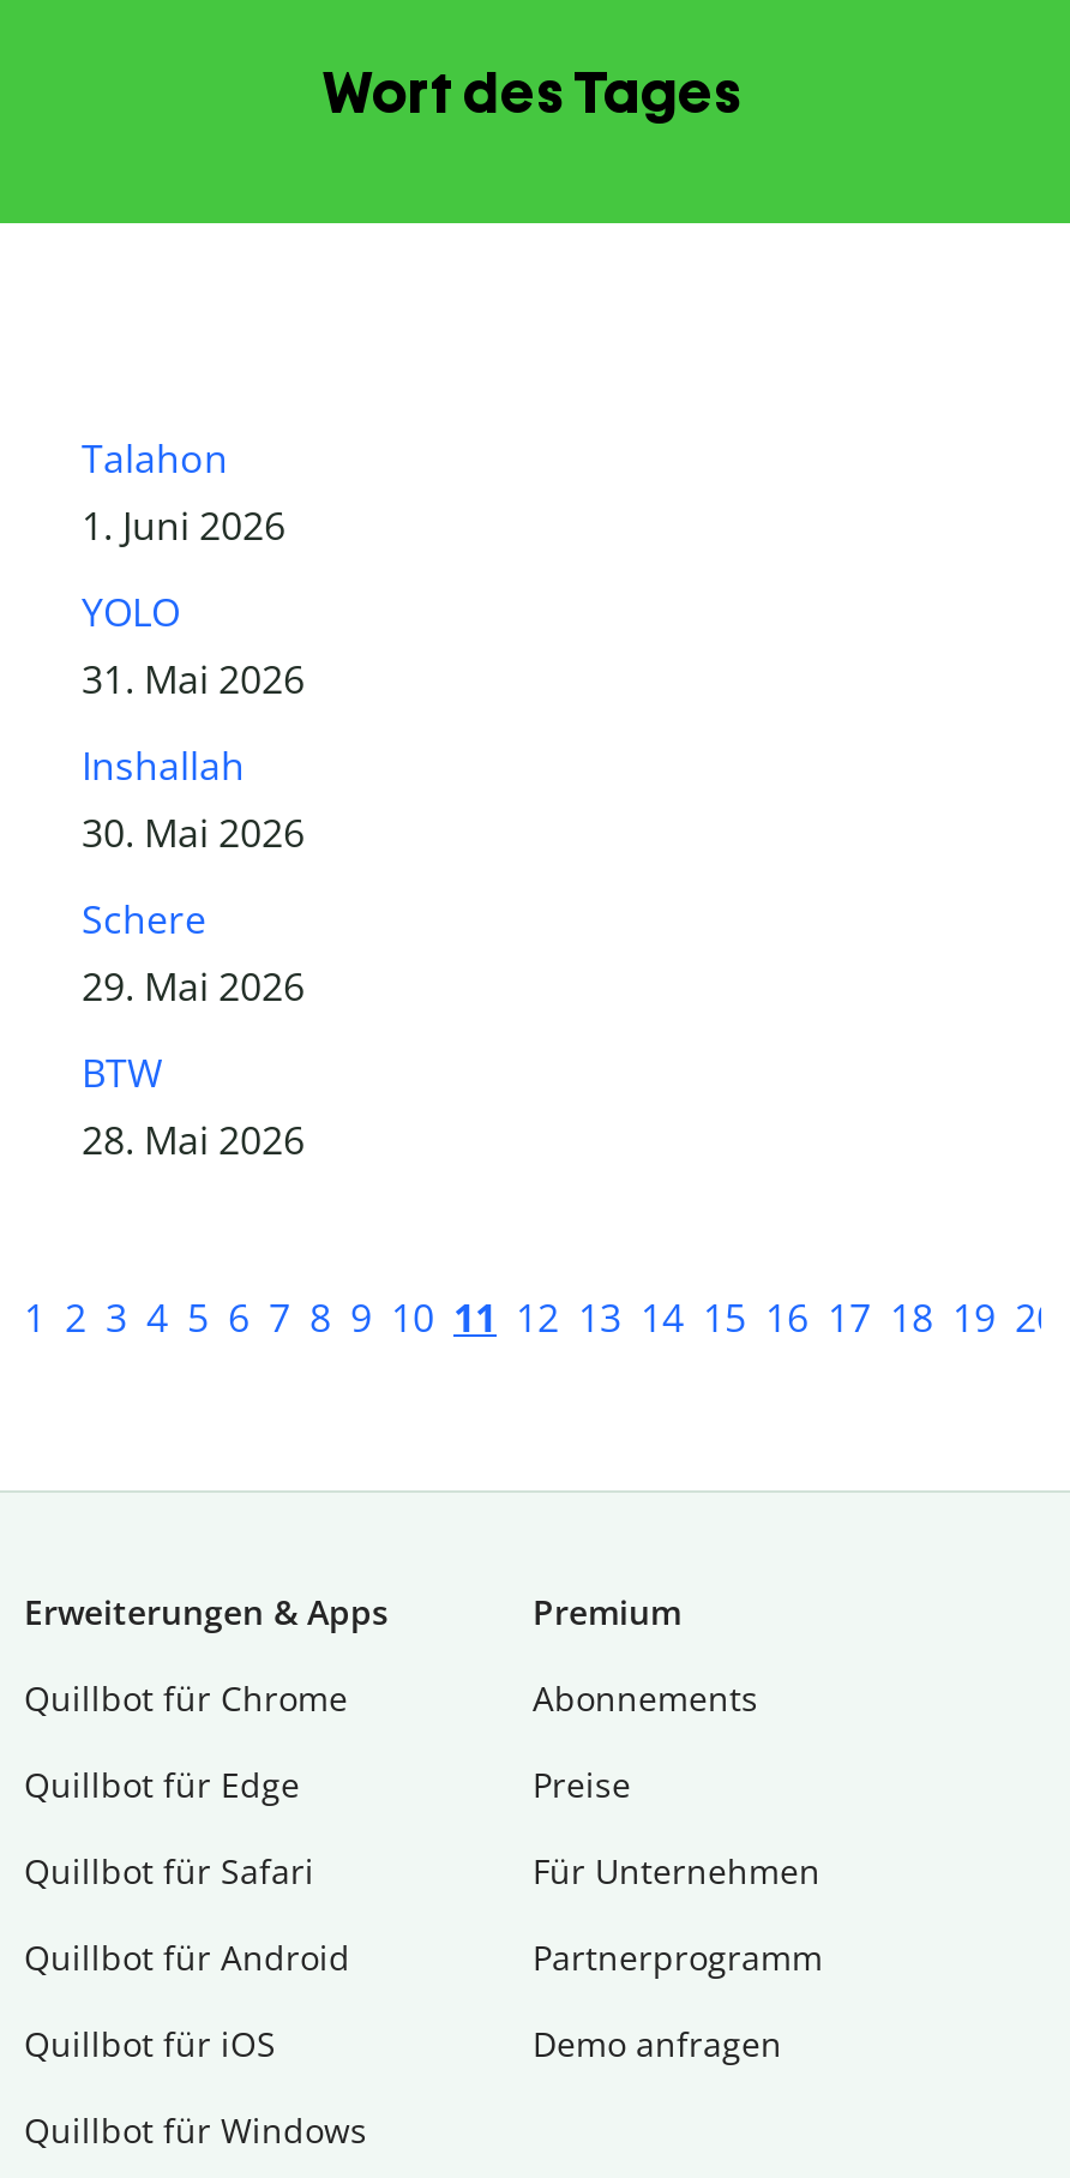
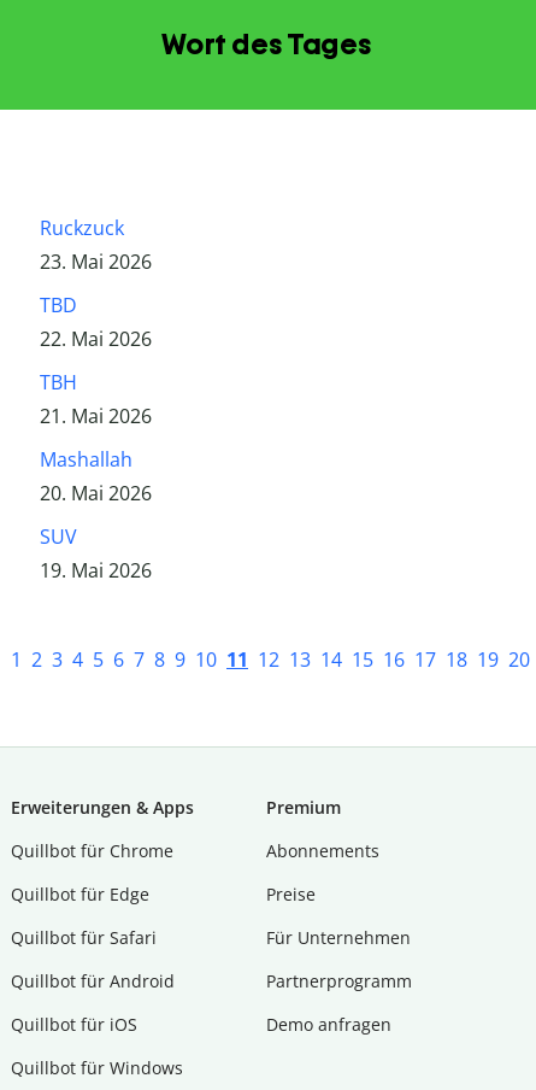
- Talahon
- 1. Juni 2026
+ Ruckzuck
+ 23. Mai 2026

- YOLO
- 31. Mai 2026
+ TBD
+ 22. Mai 2026

- Inshallah
- 30. Mai 2026
+ TBH
+ 21. Mai 2026

- Schere
- 29. Mai 2026
+ Mashallah
+ 20. Mai 2026

- BTW
- 28. Mai 2026
+ SUV
+ 19. Mai 2026
